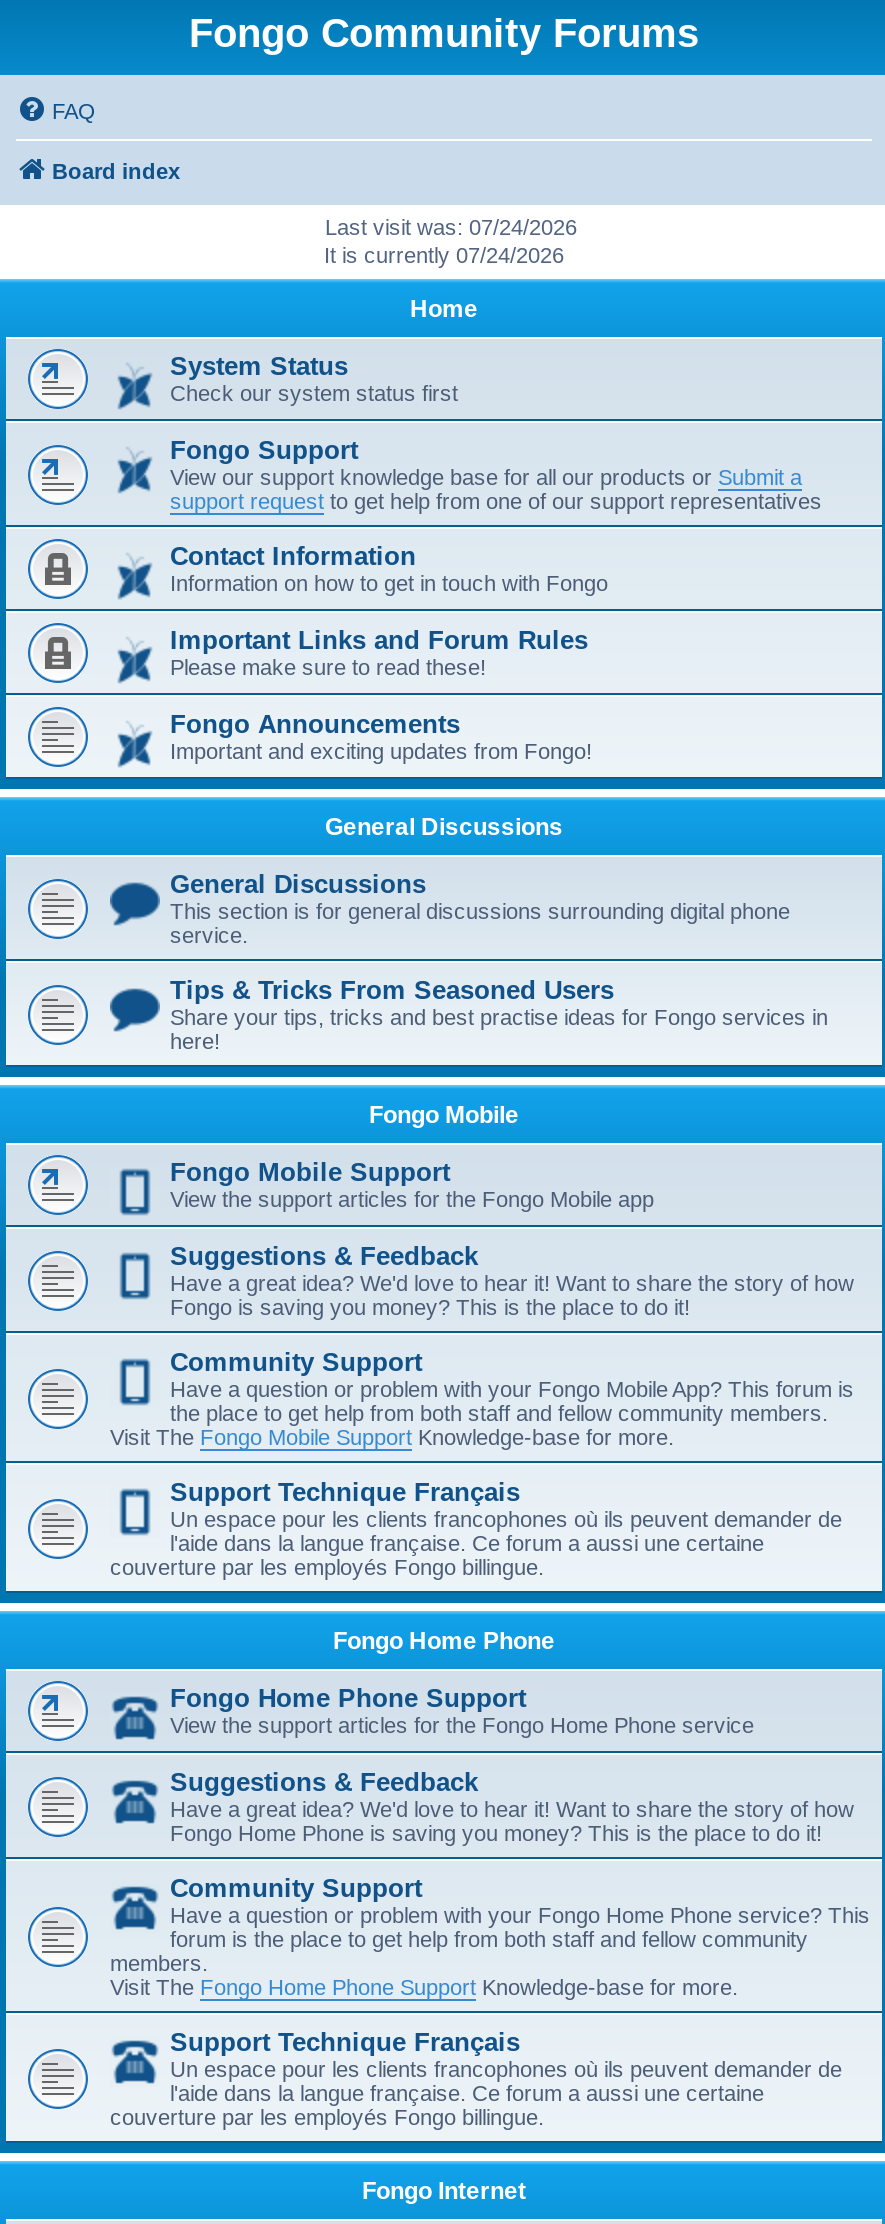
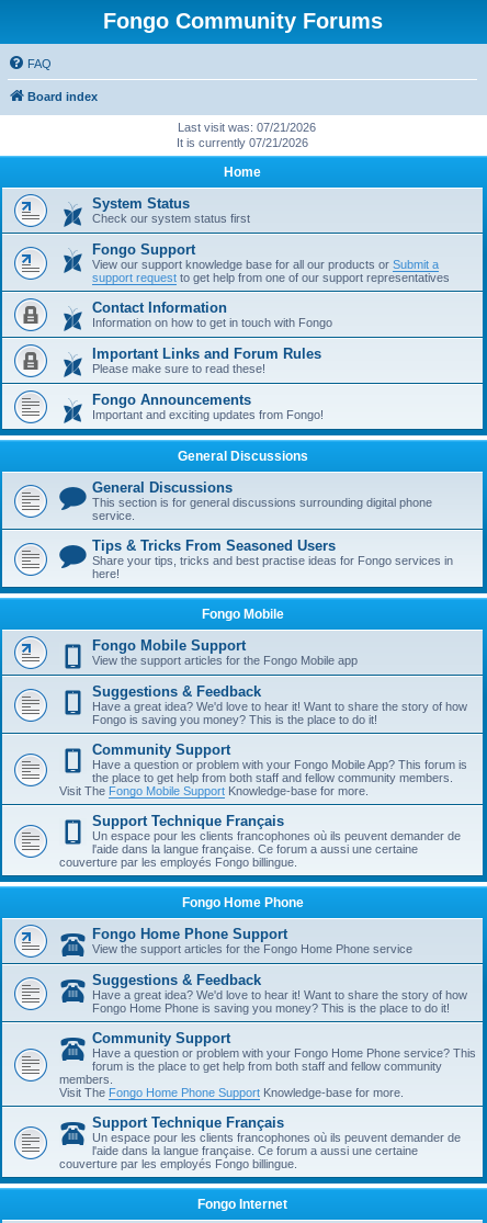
- Last visit was: 07/24/2026
+ Last visit was: 07/21/2026

- It is currently 07/24/2026
+ It is currently 07/21/2026
